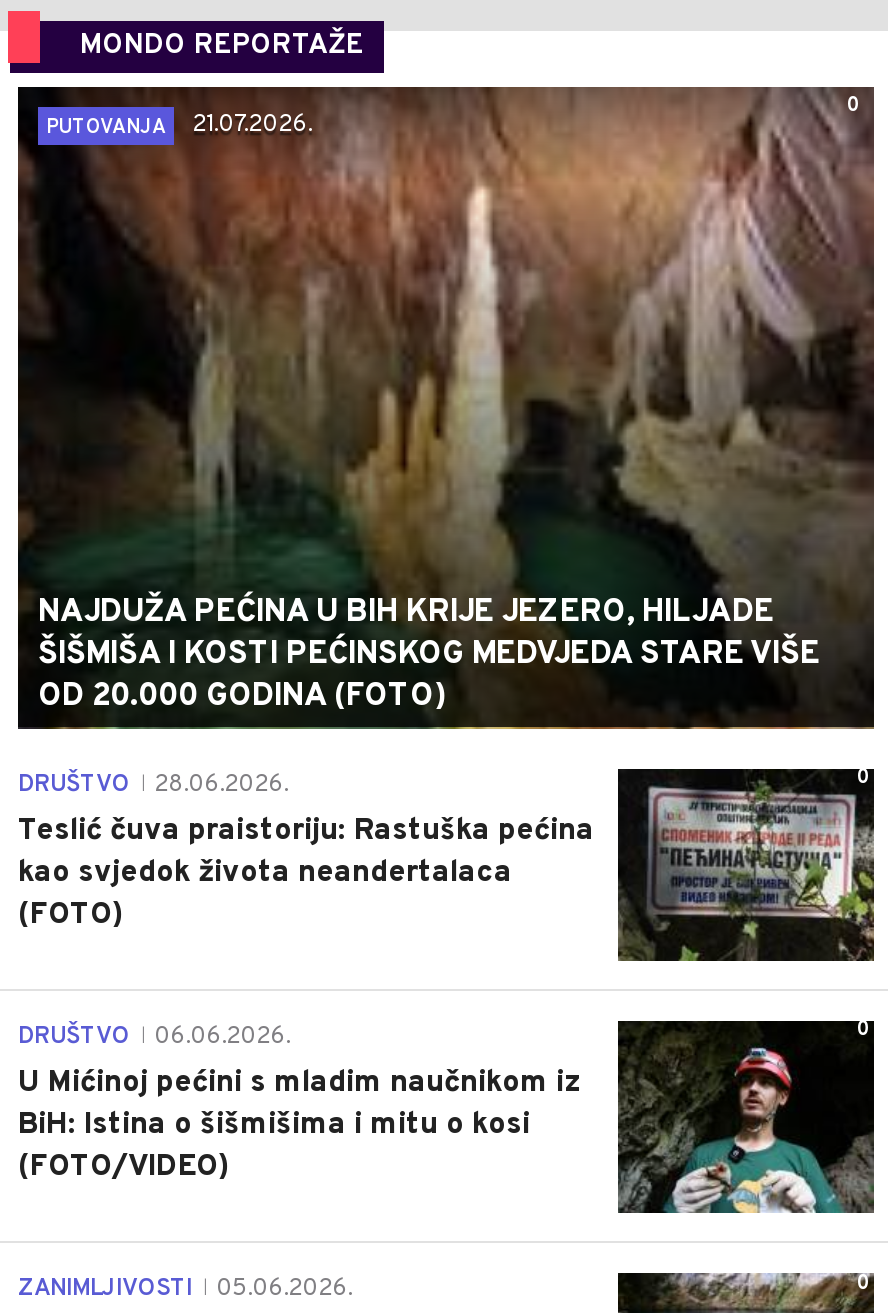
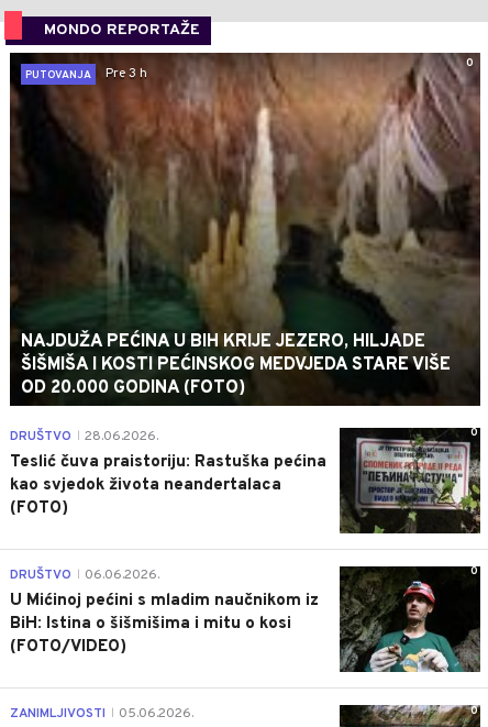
- PUTOVANJA 21.07.2026.
+ PUTOVANJA Pre 3 h
